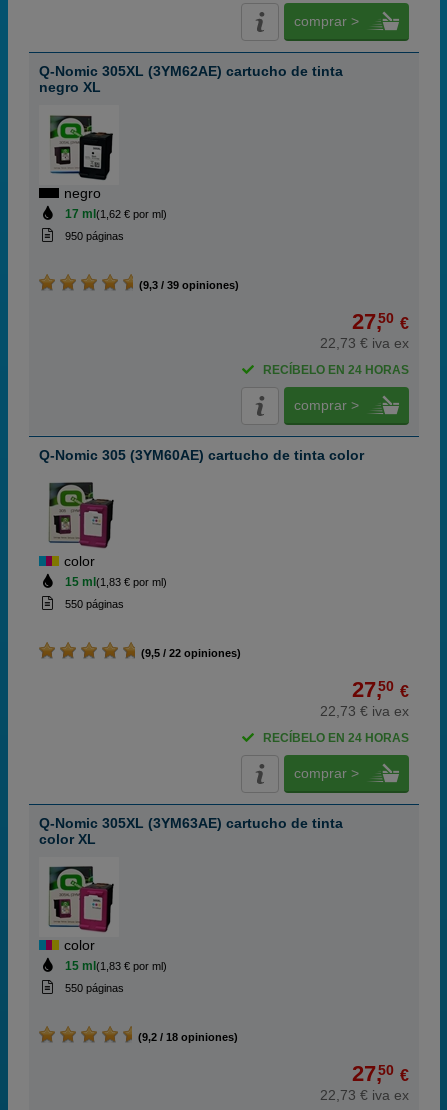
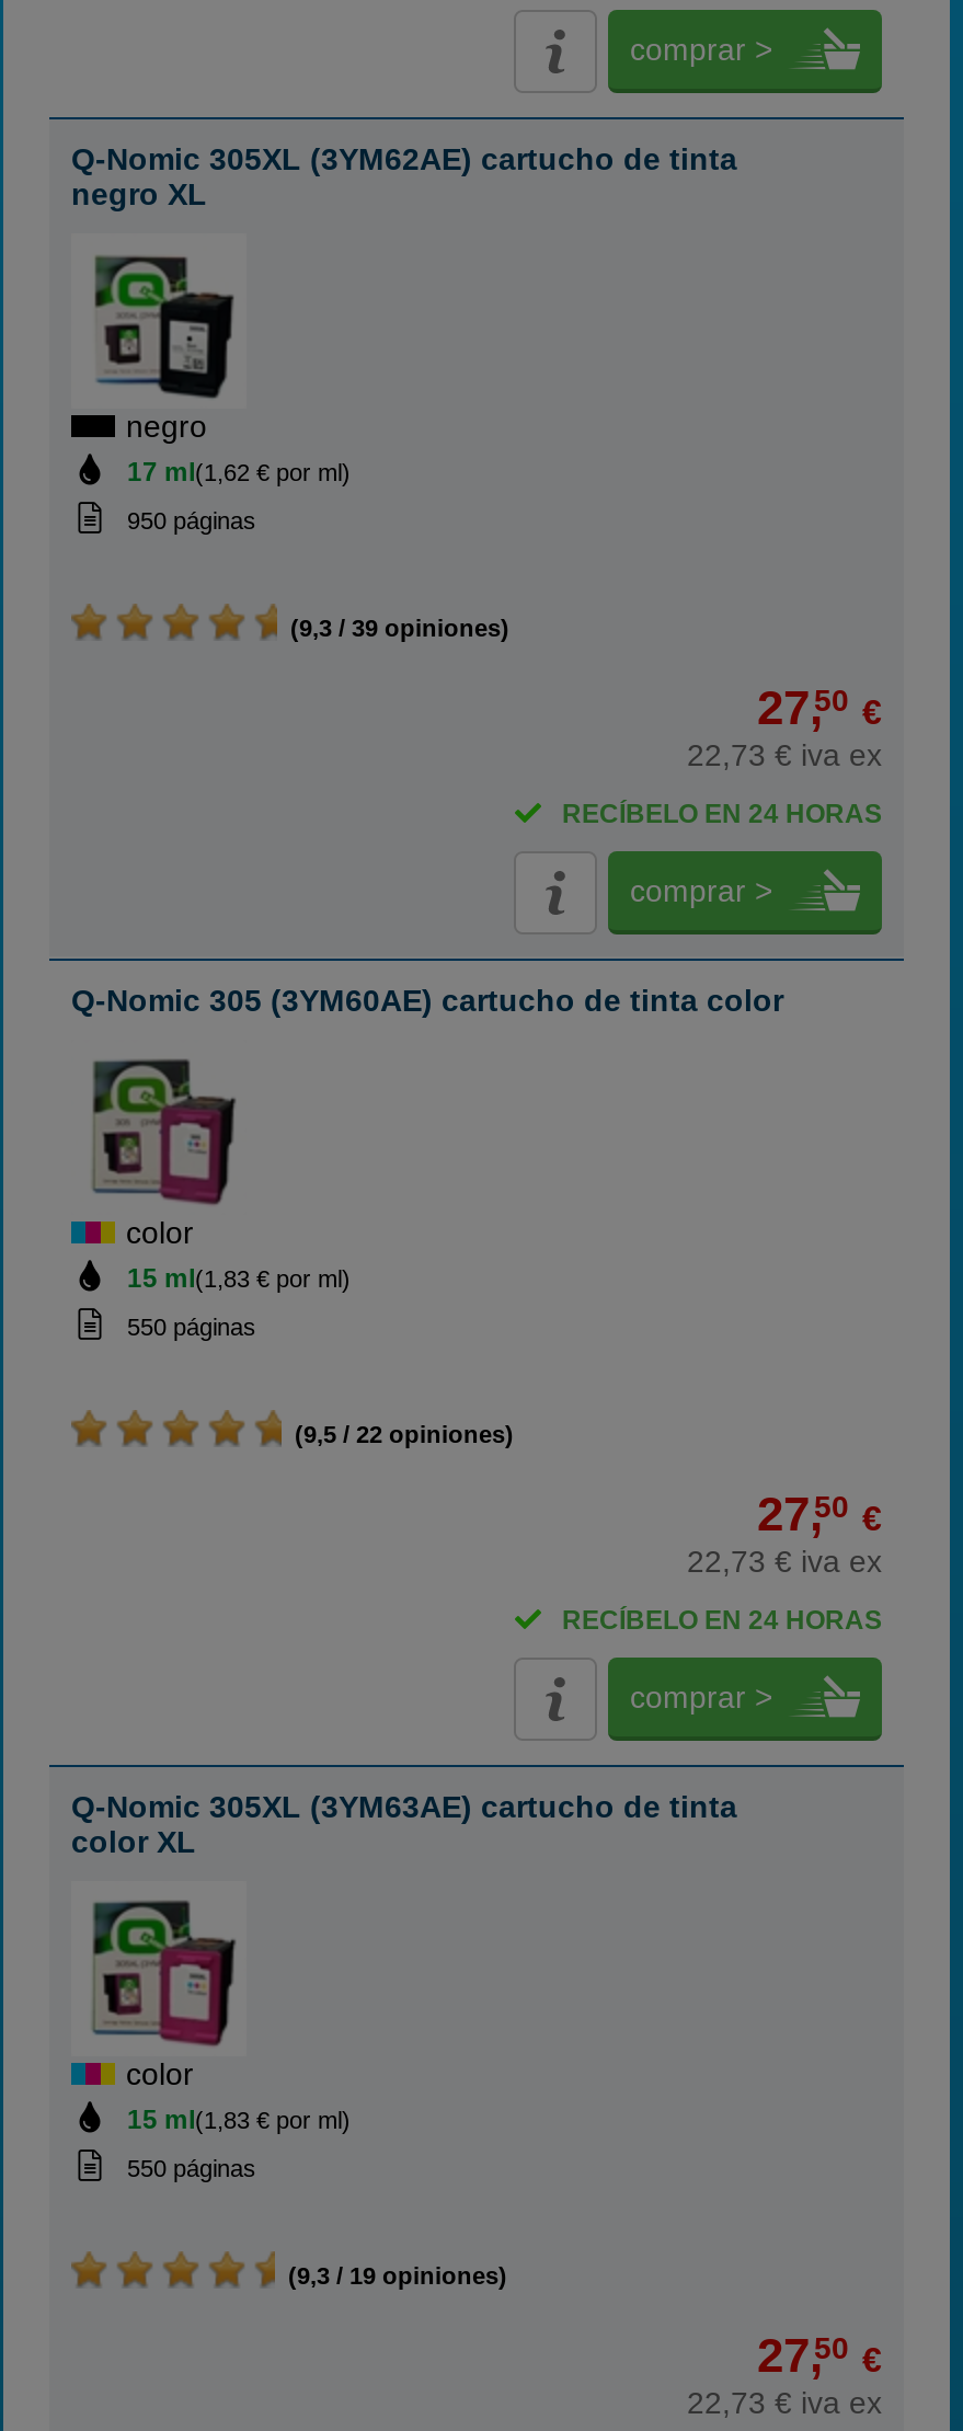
- (9,2 / 18 opiniones)
+ (9,3 / 19 opiniones)
